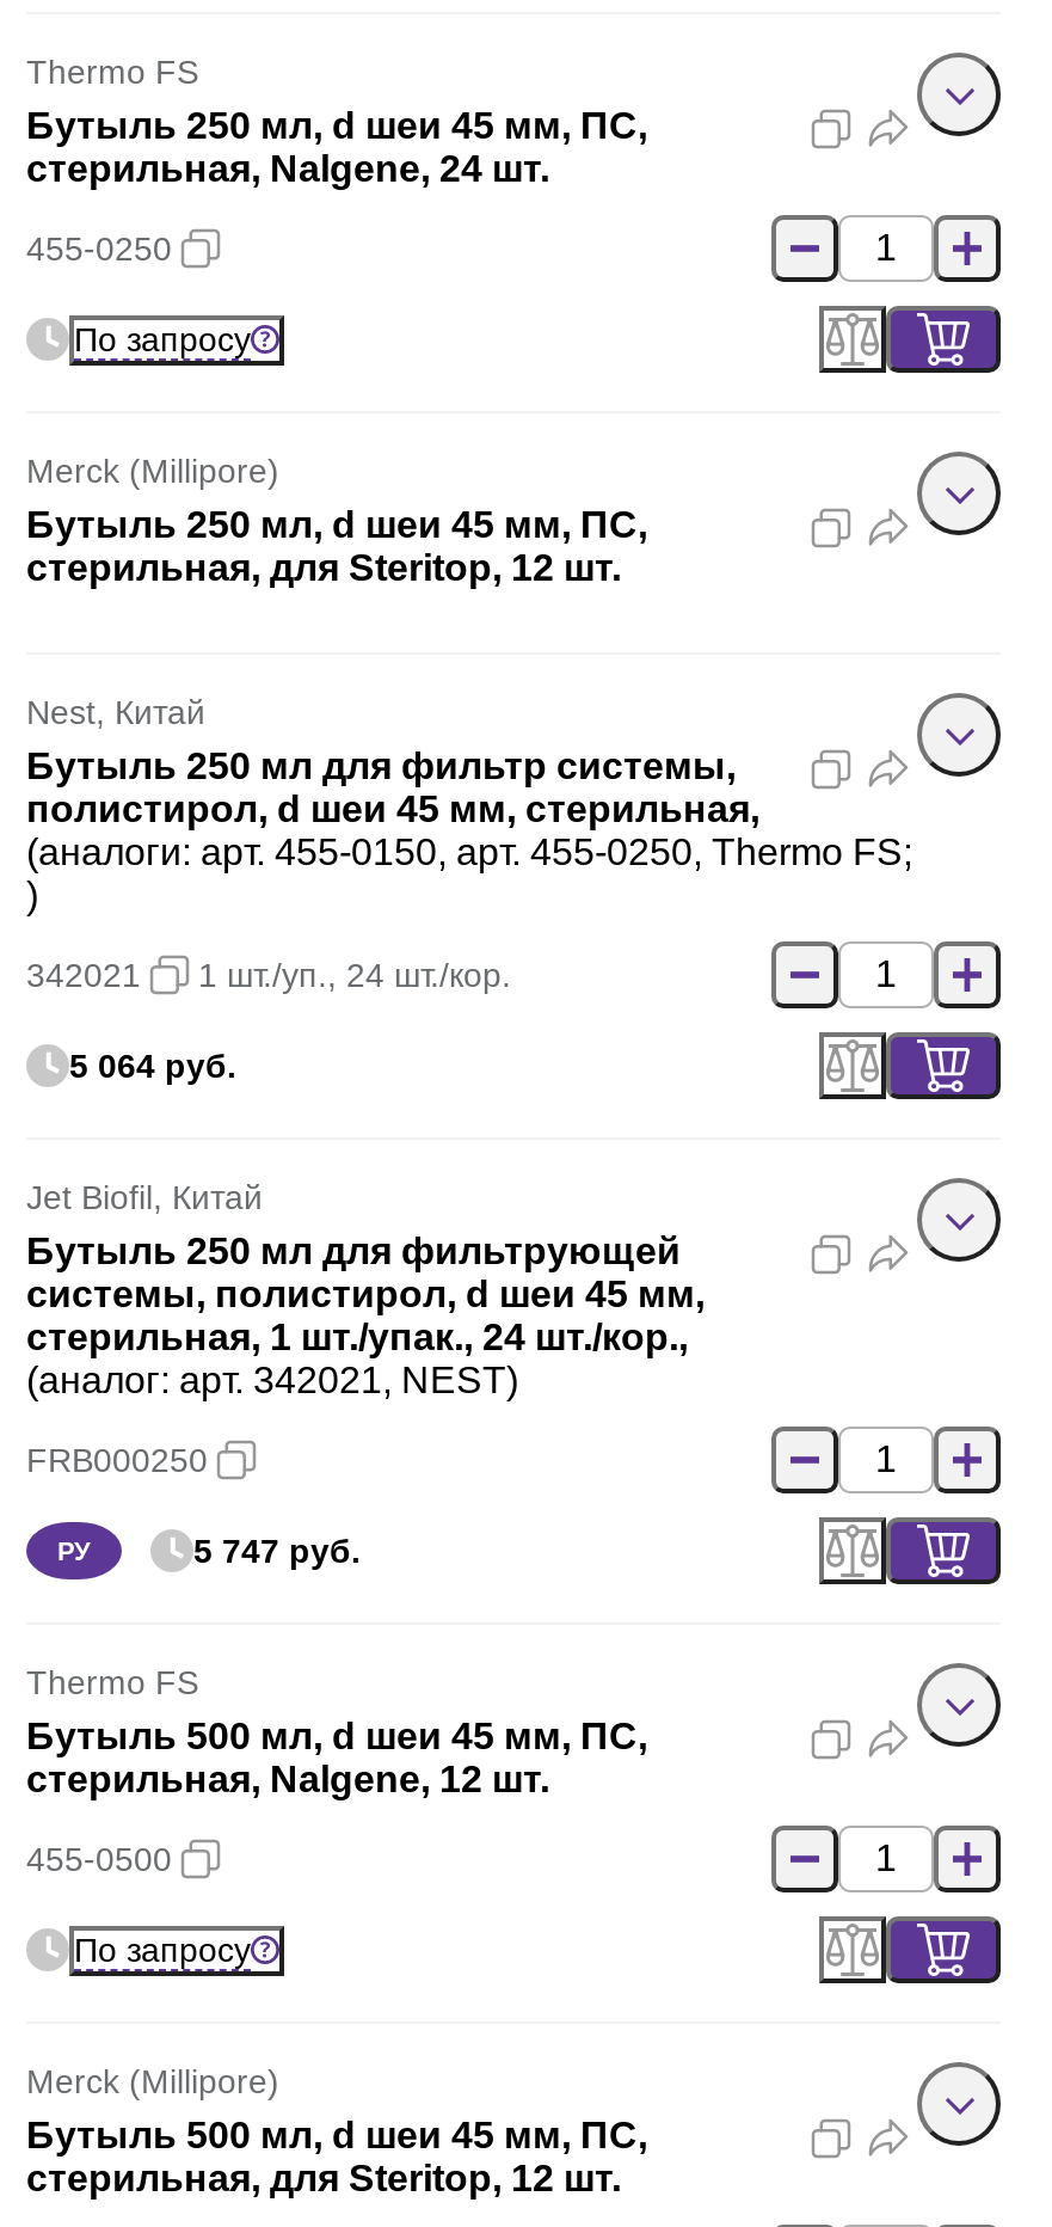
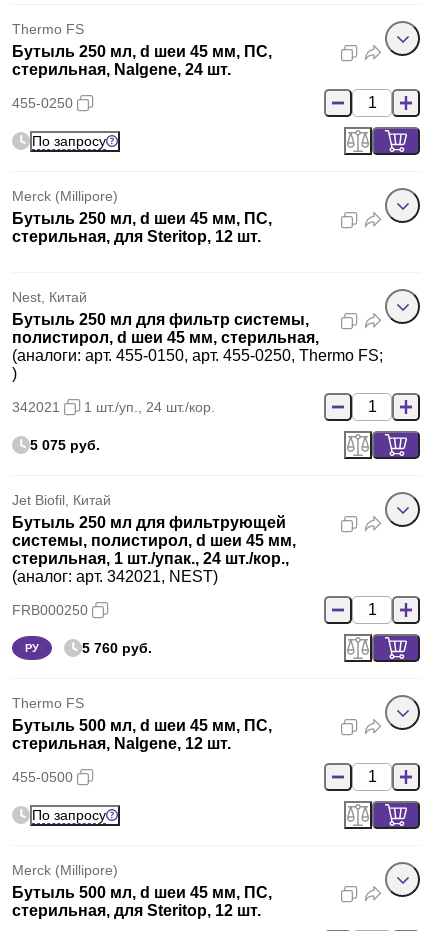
- 5 064 руб.
+ 5 075 руб.

- 5 747 руб.
+ 5 760 руб.
